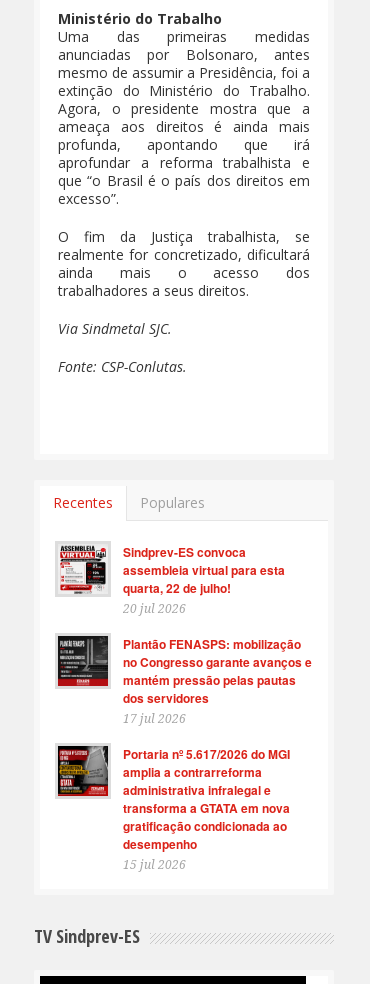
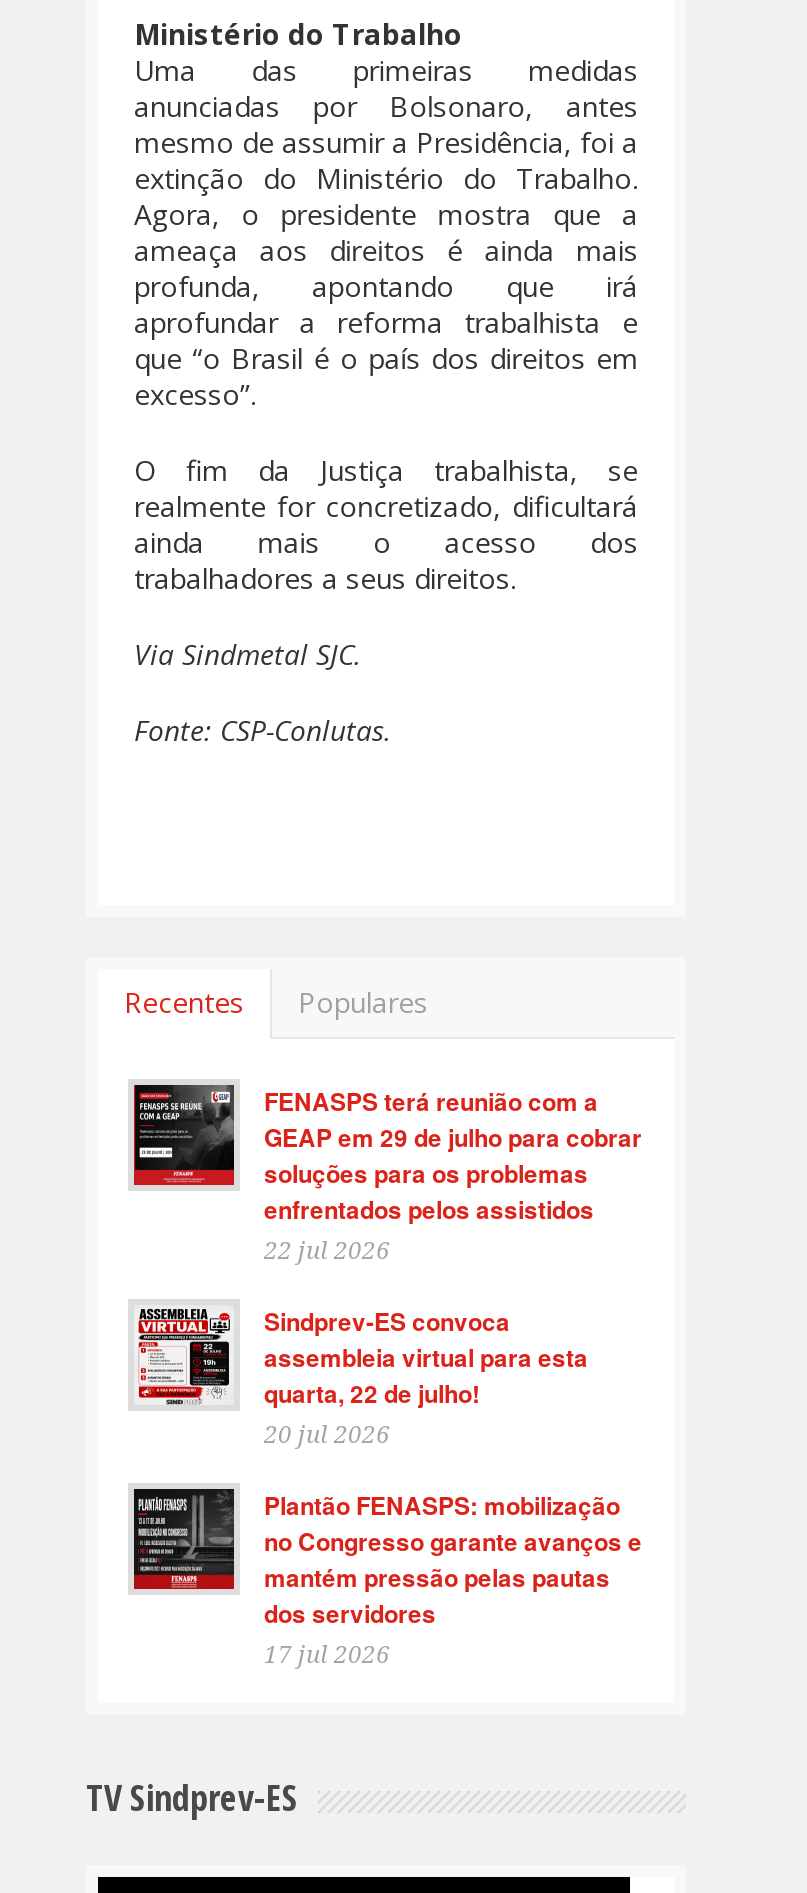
+ [image]
+ FENASPS terá reunião com a
+ GEAP em 29 de julho para cobrar
+ soluções para os problemas
+ enfrentados pelos assistidos
+ 22 jul 2026

moved down: [image] | Sindprev-ES convoca | assembleia virtual para esta | ... | dos servidores | 17 jul 2026

- [image]
- Portaria nº 5.617/2026 do MGI
- amplia a contrarreforma
- administrativa infralegal e
- transforma a GTATA em nova
- gratificação condicionada ao
- desempenho
- 15 jul 2026
